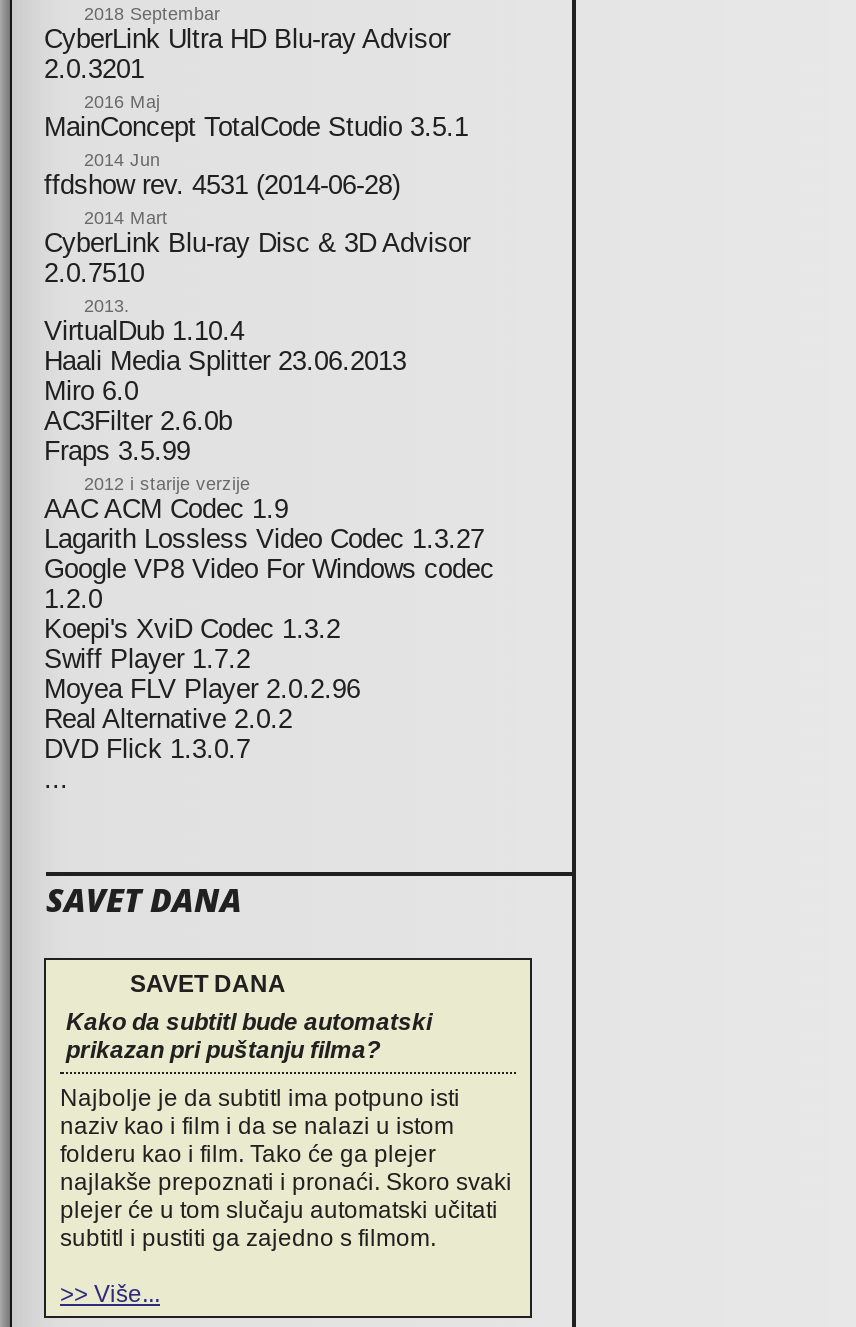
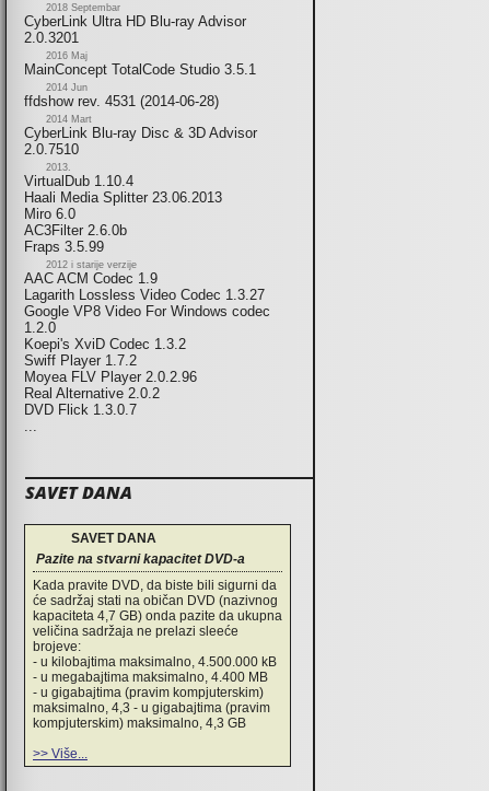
- Kako da subtitl bude automatski
- prikazan pri puštanju filma?
+ Pazite na stvarni kapacitet DVD-a

- Najbolje je da subtitl ima potpuno isti
- naziv kao i film i da se nalazi u istom
- folderu kao i film. Tako će ga plejer
- najlakše prepoznati i pronaći. Skoro svaki
- plejer će u tom slučaju automatski učitati
- subtitl i pustiti ga zajedno s filmom.
+ Kada pravite DVD, da biste bili sigurni da
+ će sadržaj stati na običan DVD (nazivnog
+ kapaciteta 4,7 GB) onda pazite da ukupna
+ veličina sadržaja ne prelazi sleeće
+ brojeve:
+ - u kilobajtima maksimalno, 4.500.000 kB
+ - u megabajtima maksimalno, 4.400 MB
+ - u gigabajtima (pravim kompjuterskim)
+ maksimalno, 4,3 - u gigabajtima (pravim
+ kompjuterskim) maksimalno, 4,3 GB
